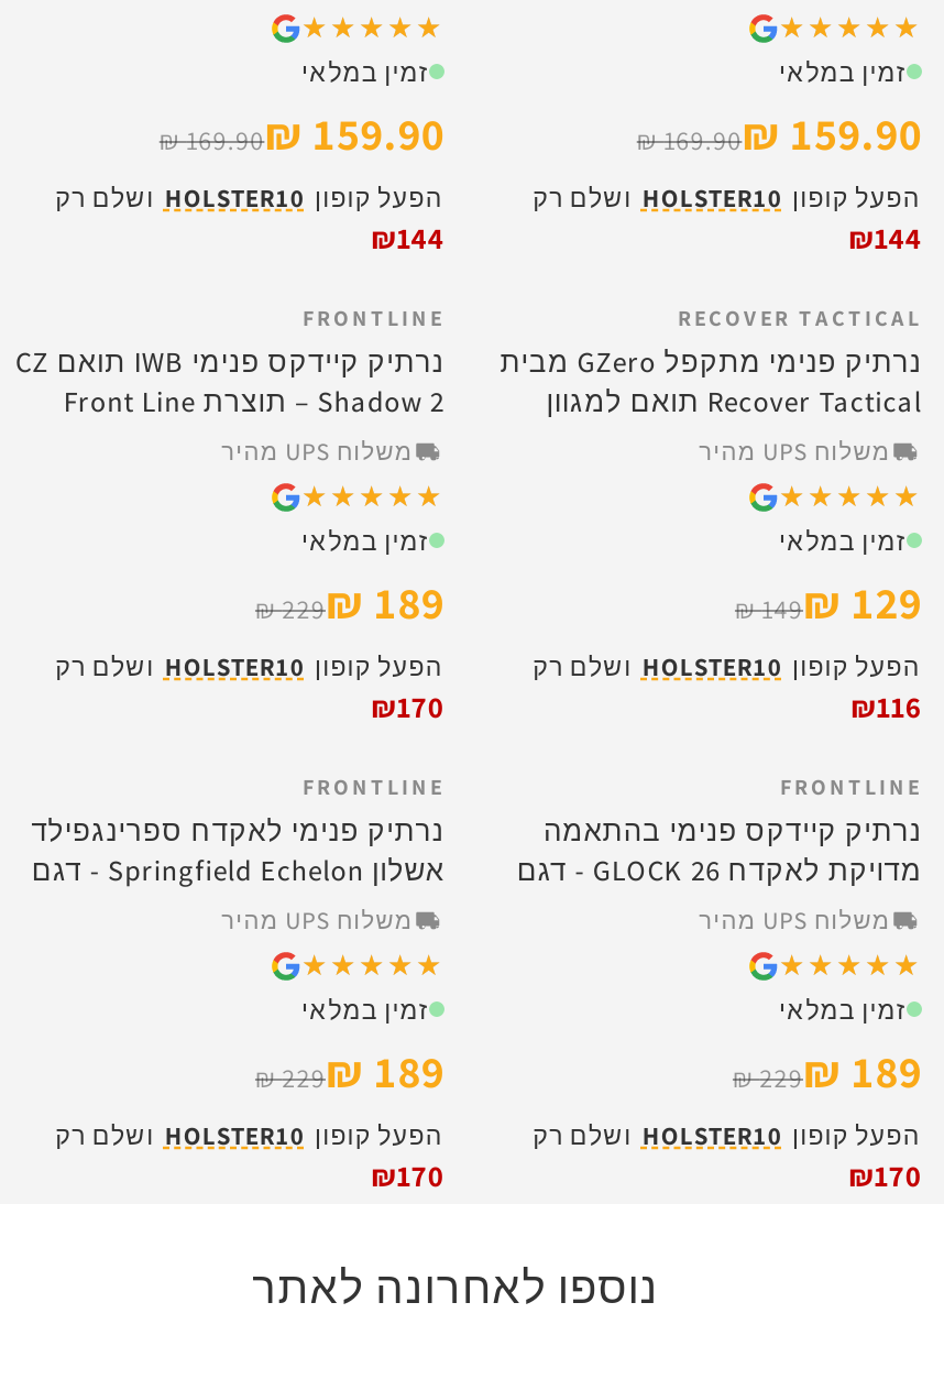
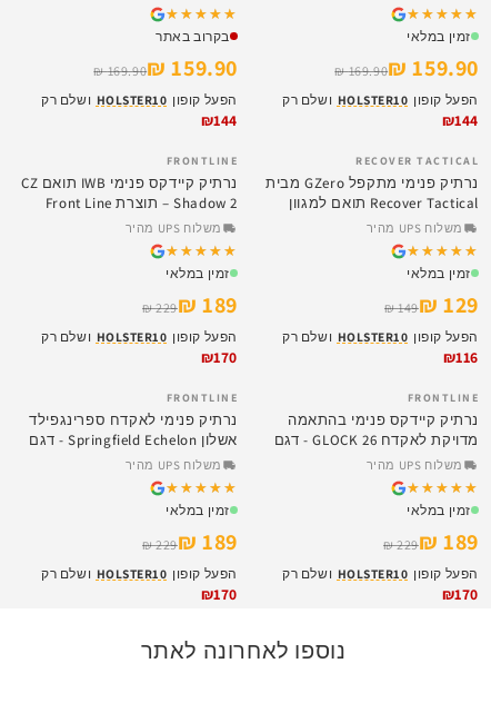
- זמין במלאי
+ בקרוב באתר
